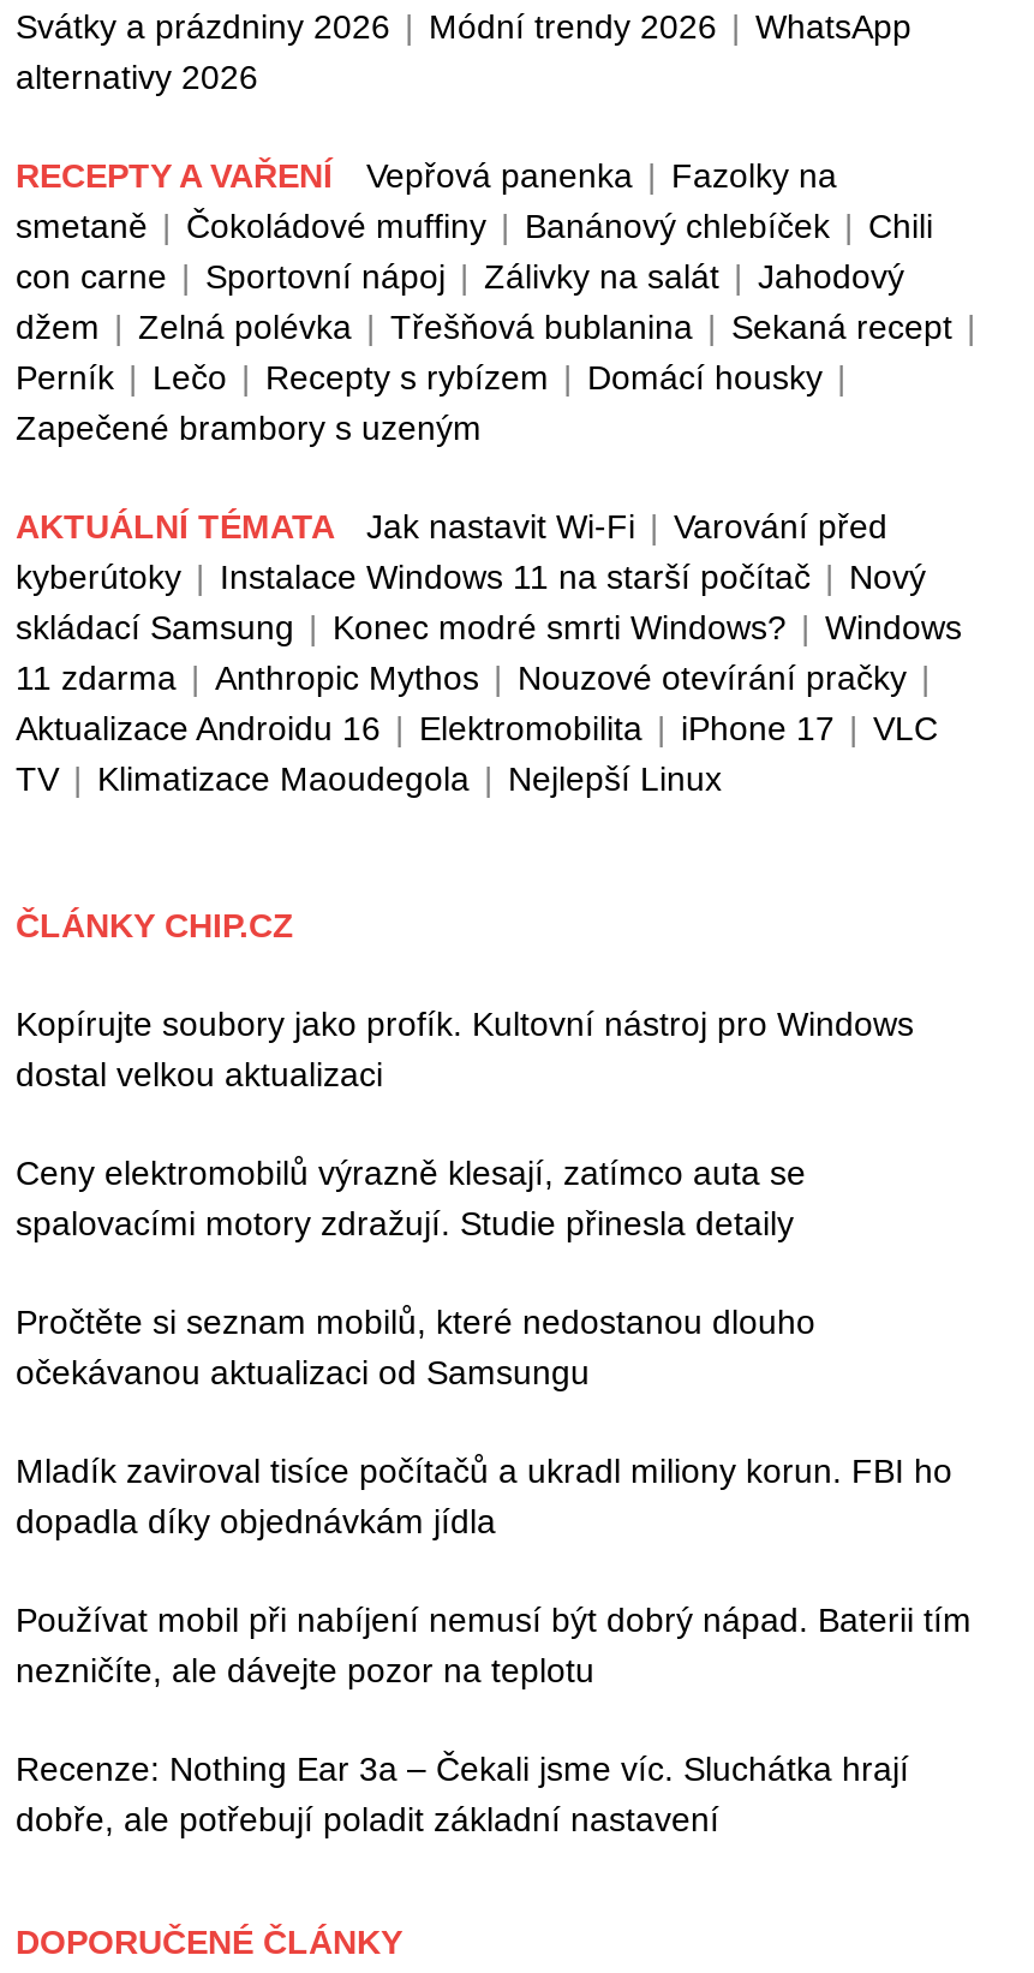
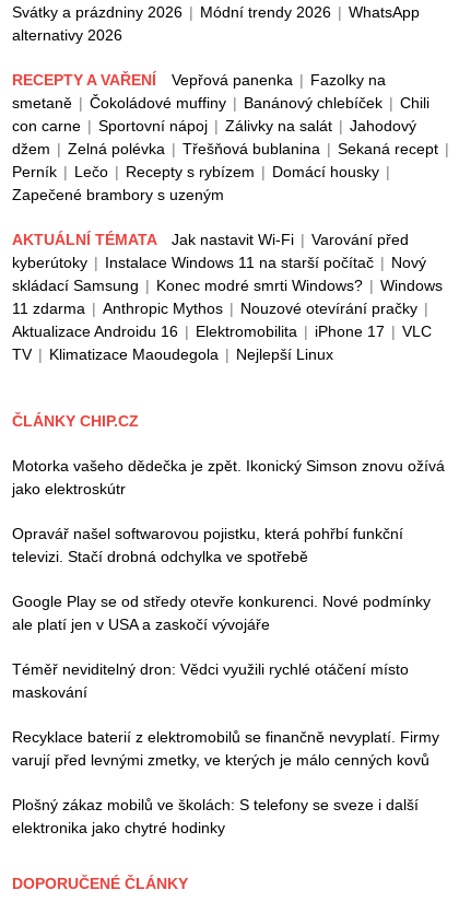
- Kopírujte soubory jako profík. Kultovní nástroj pro Windows
- dostal velkou aktualizaci
+ Motorka vašeho dědečka je zpět. Ikonický Simson znovu ožívá
+ jako elektroskútr

- Ceny elektromobilů výrazně klesají, zatímco auta se
- spalovacími motory zdražují. Studie přinesla detaily
+ Opravář našel softwarovou pojistku, která pohřbí funkční
+ televizi. Stačí drobná odchylka ve spotřebě

- Pročtěte si seznam mobilů, které nedostanou dlouho
- očekávanou aktualizaci od Samsungu
+ Google Play se od středy otevře konkurenci. Nové podmínky
+ ale platí jen v USA a zaskočí vývojáře

- Mladík zaviroval tisíce počítačů a ukradl miliony korun. FBI ho
- dopadla díky objednávkám jídla
+ Téměř neviditelný dron: Vědci využili rychlé otáčení místo
+ maskování

- Používat mobil při nabíjení nemusí být dobrý nápad. Baterii tím
- nezničíte, ale dávejte pozor na teplotu
+ Recyklace baterií z elektromobilů se finančně nevyplatí. Firmy
+ varují před levnými zmetky, ve kterých je málo cenných kovů

- Recenze: Nothing Ear 3a – Čekali jsme víc. Sluchátka hrají
- dobře, ale potřebují poladit základní nastavení
+ Plošný zákaz mobilů ve školách: S telefony se sveze i další
+ elektronika jako chytré hodinky
